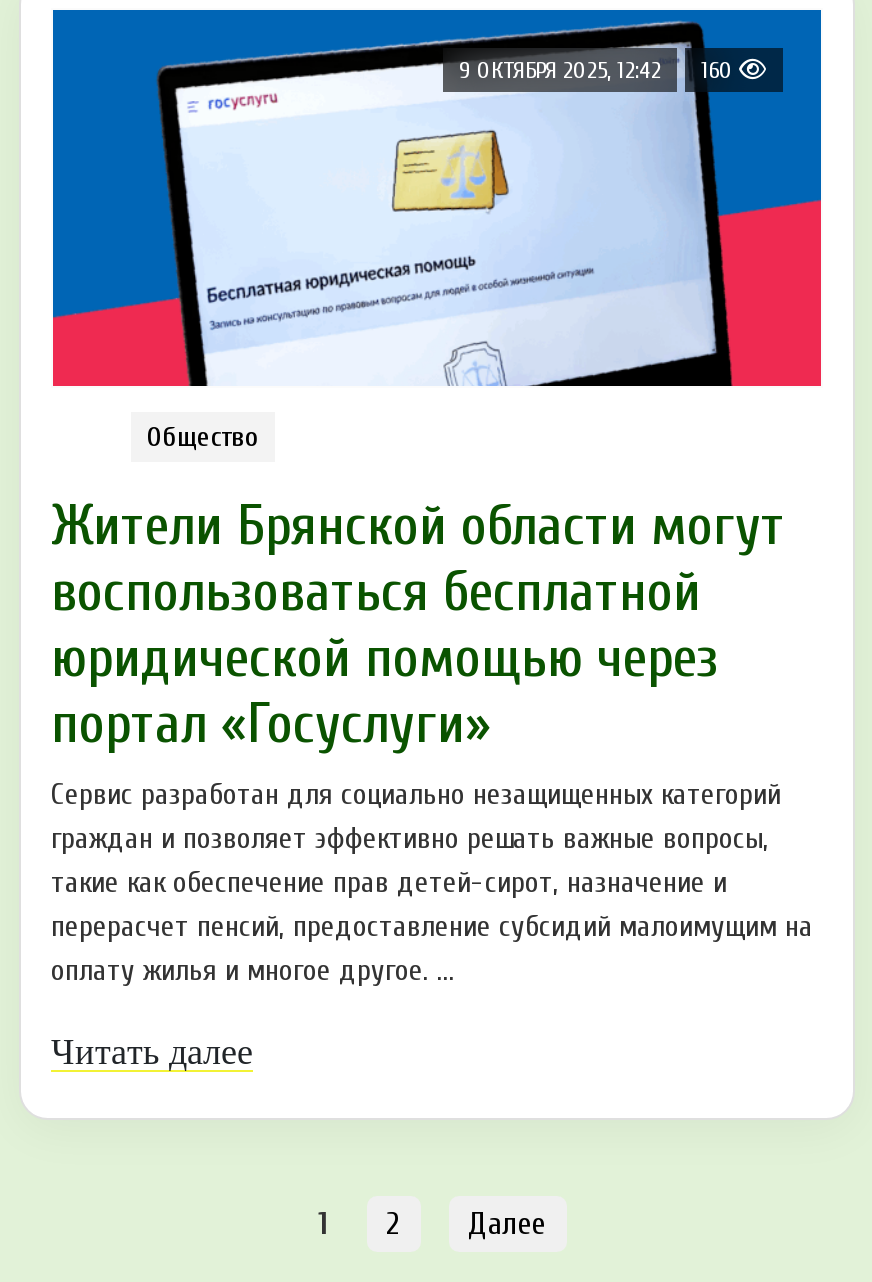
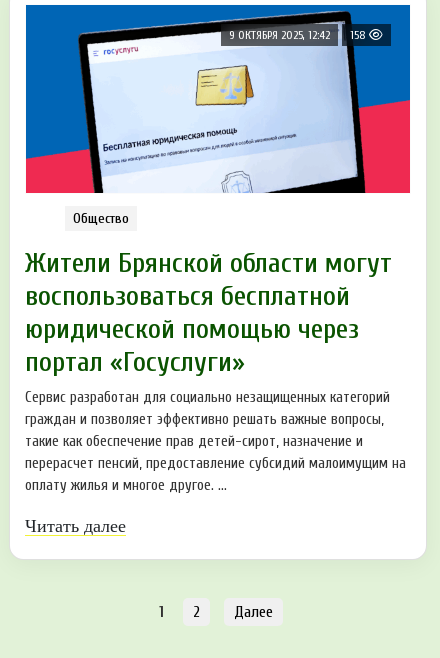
- 9 ОКТЯБРЯ 2025, 12:42 160
+ 9 ОКТЯБРЯ 2025, 12:42 158
